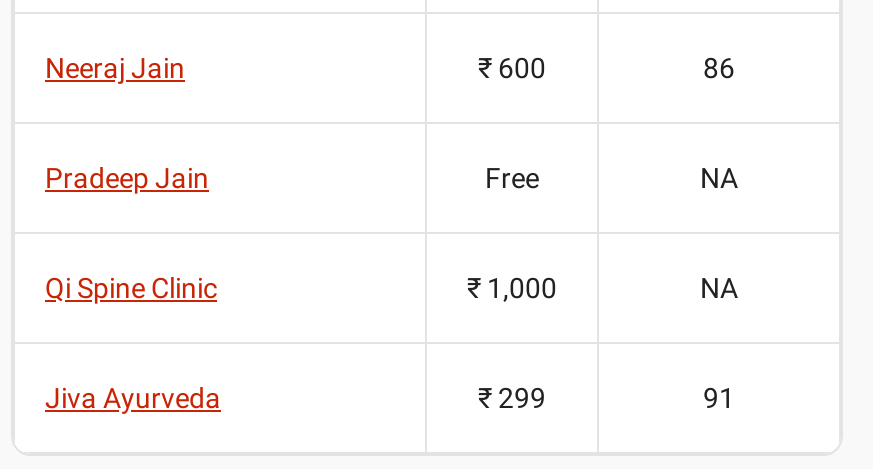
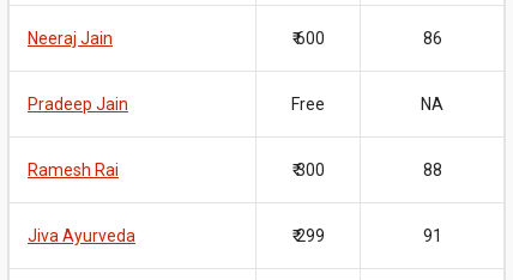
- Qi Spine Clinic
- ₹ 1,000
- NA
+ Ramesh Rai
+ ₹ 300
+ 88
